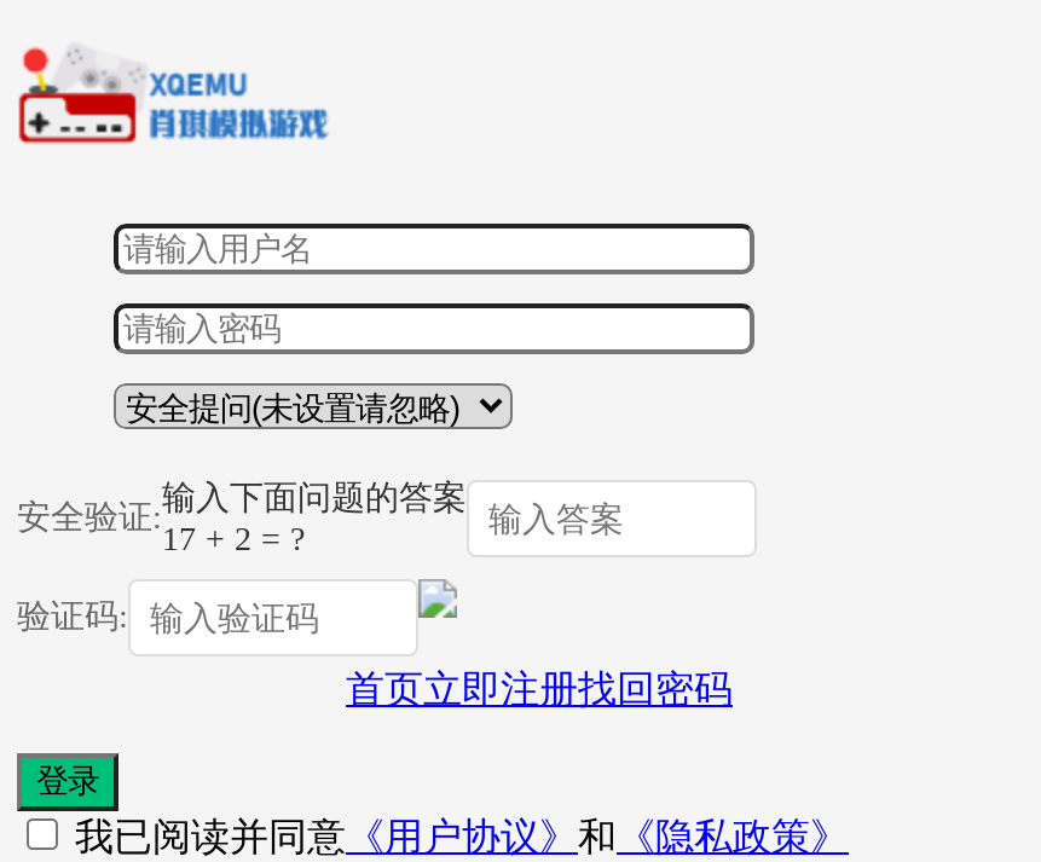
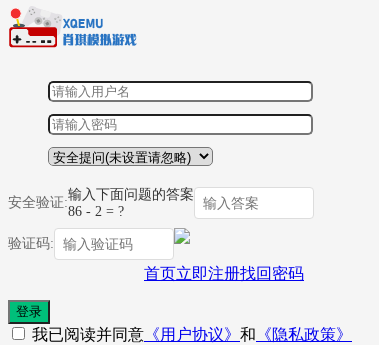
- 17 + 2 = ?
+ 86 - 2 = ?
